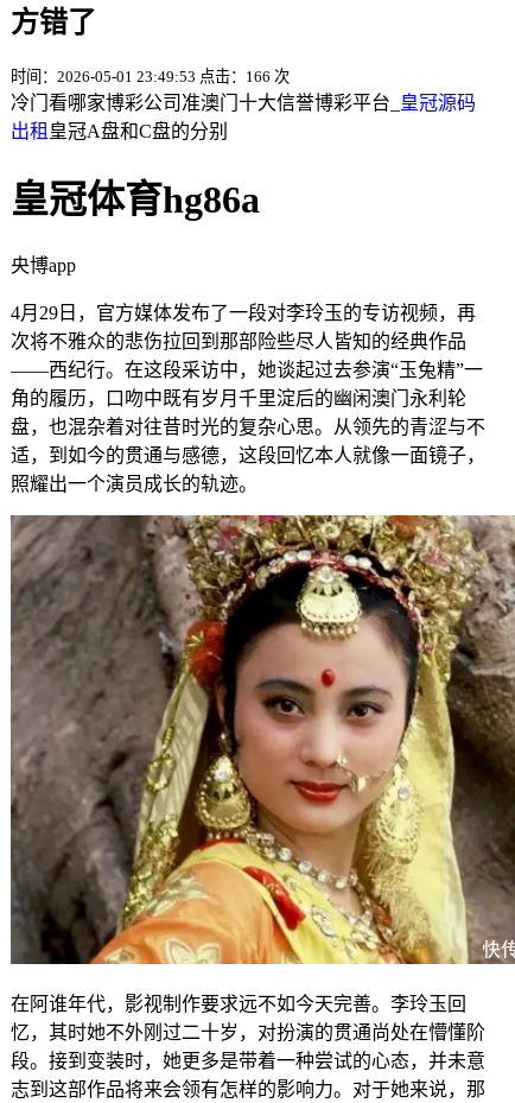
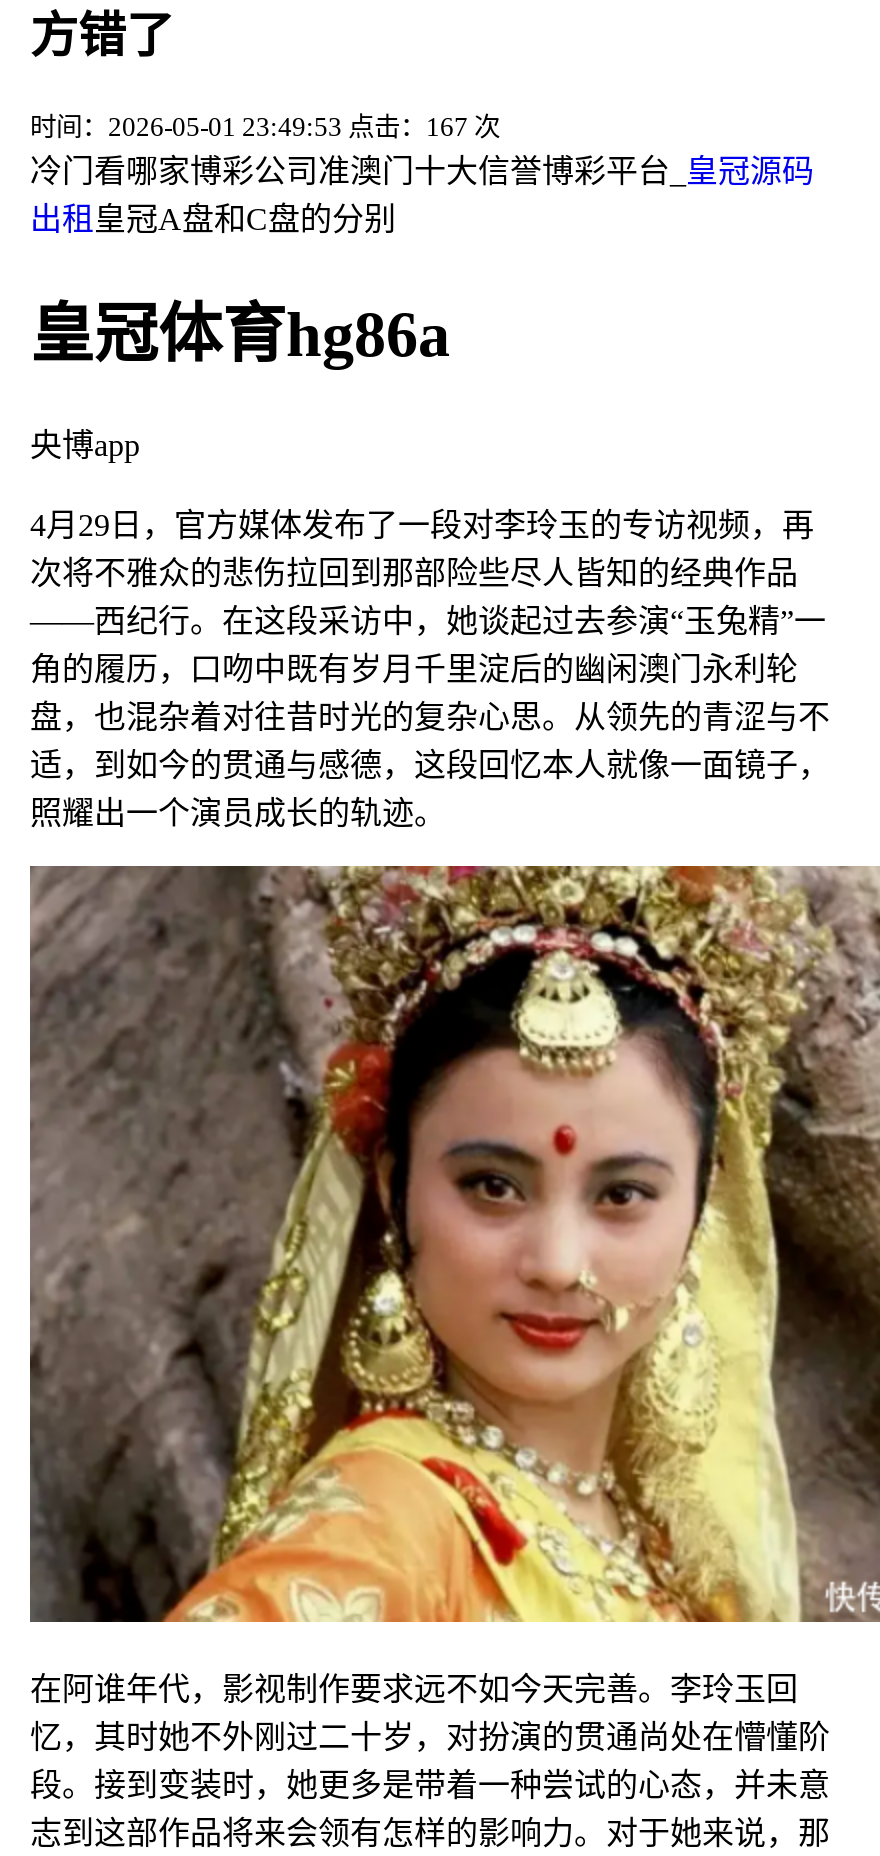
- 时间：2026-05-01 23:49:53点击：166 次
+ 时间：2026-05-01 23:49:53点击：167 次
